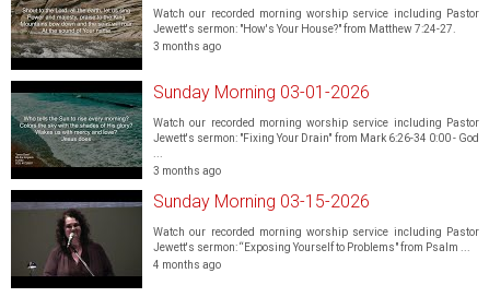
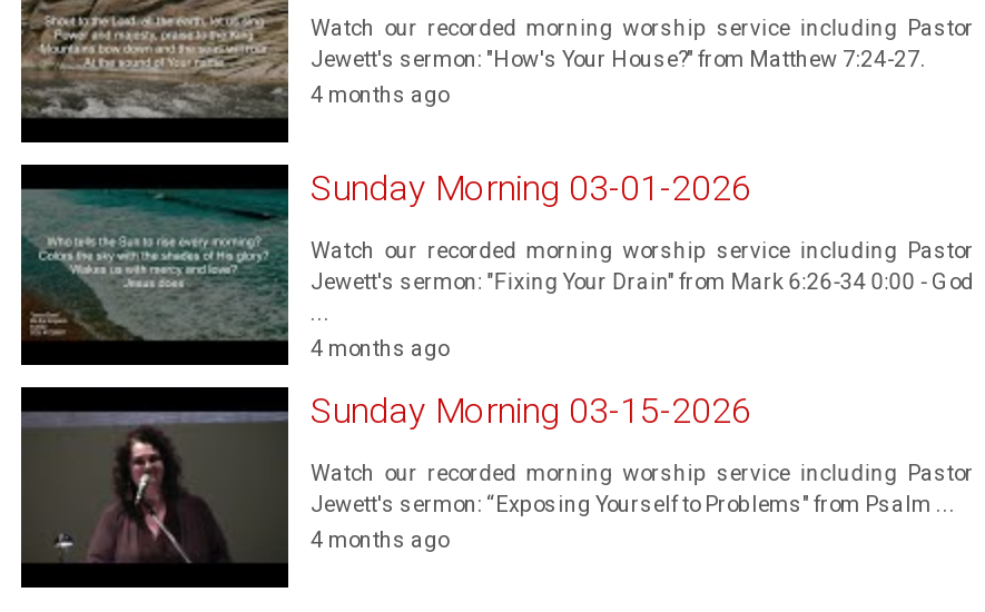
- 3 months ago
+ 4 months ago

- 3 months ago
+ 4 months ago
